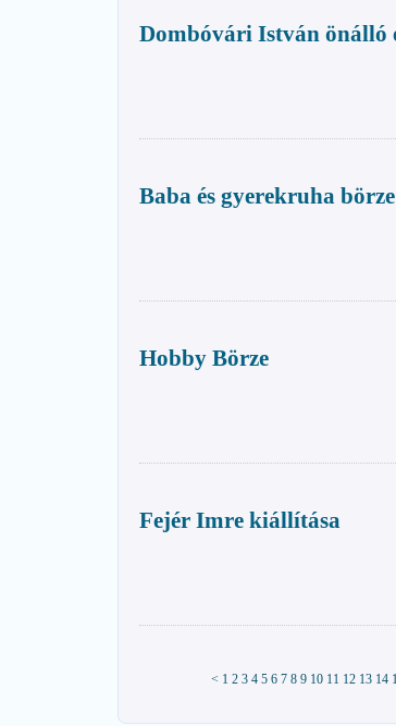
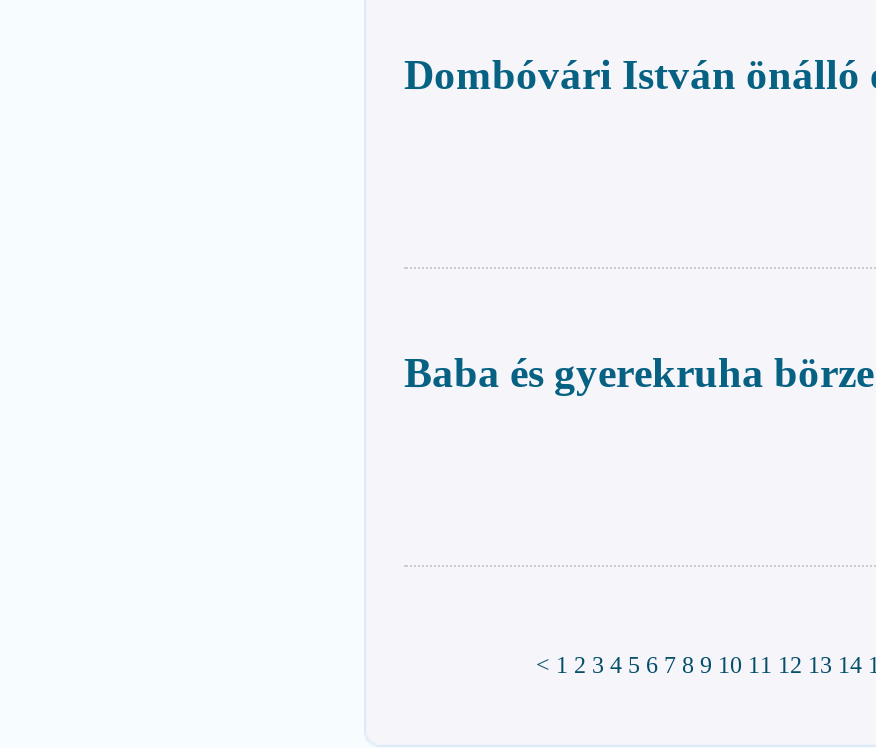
- Hobby Börze

- Fejér Imre kiállítása
